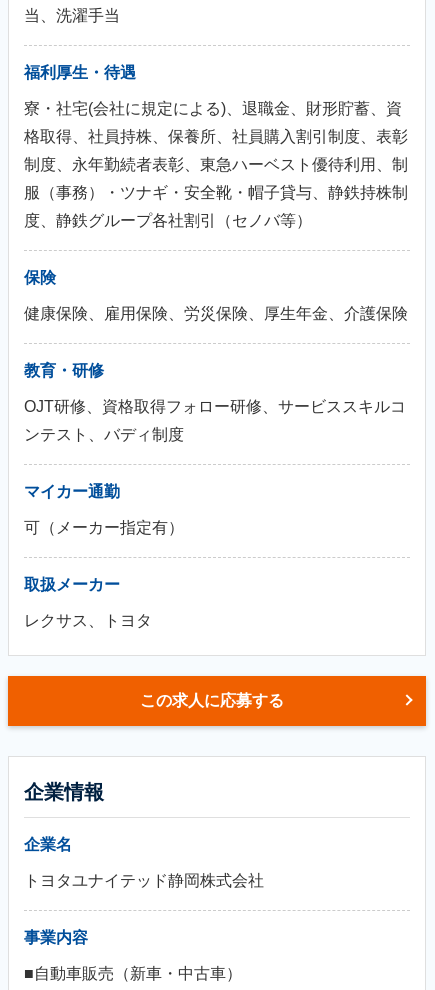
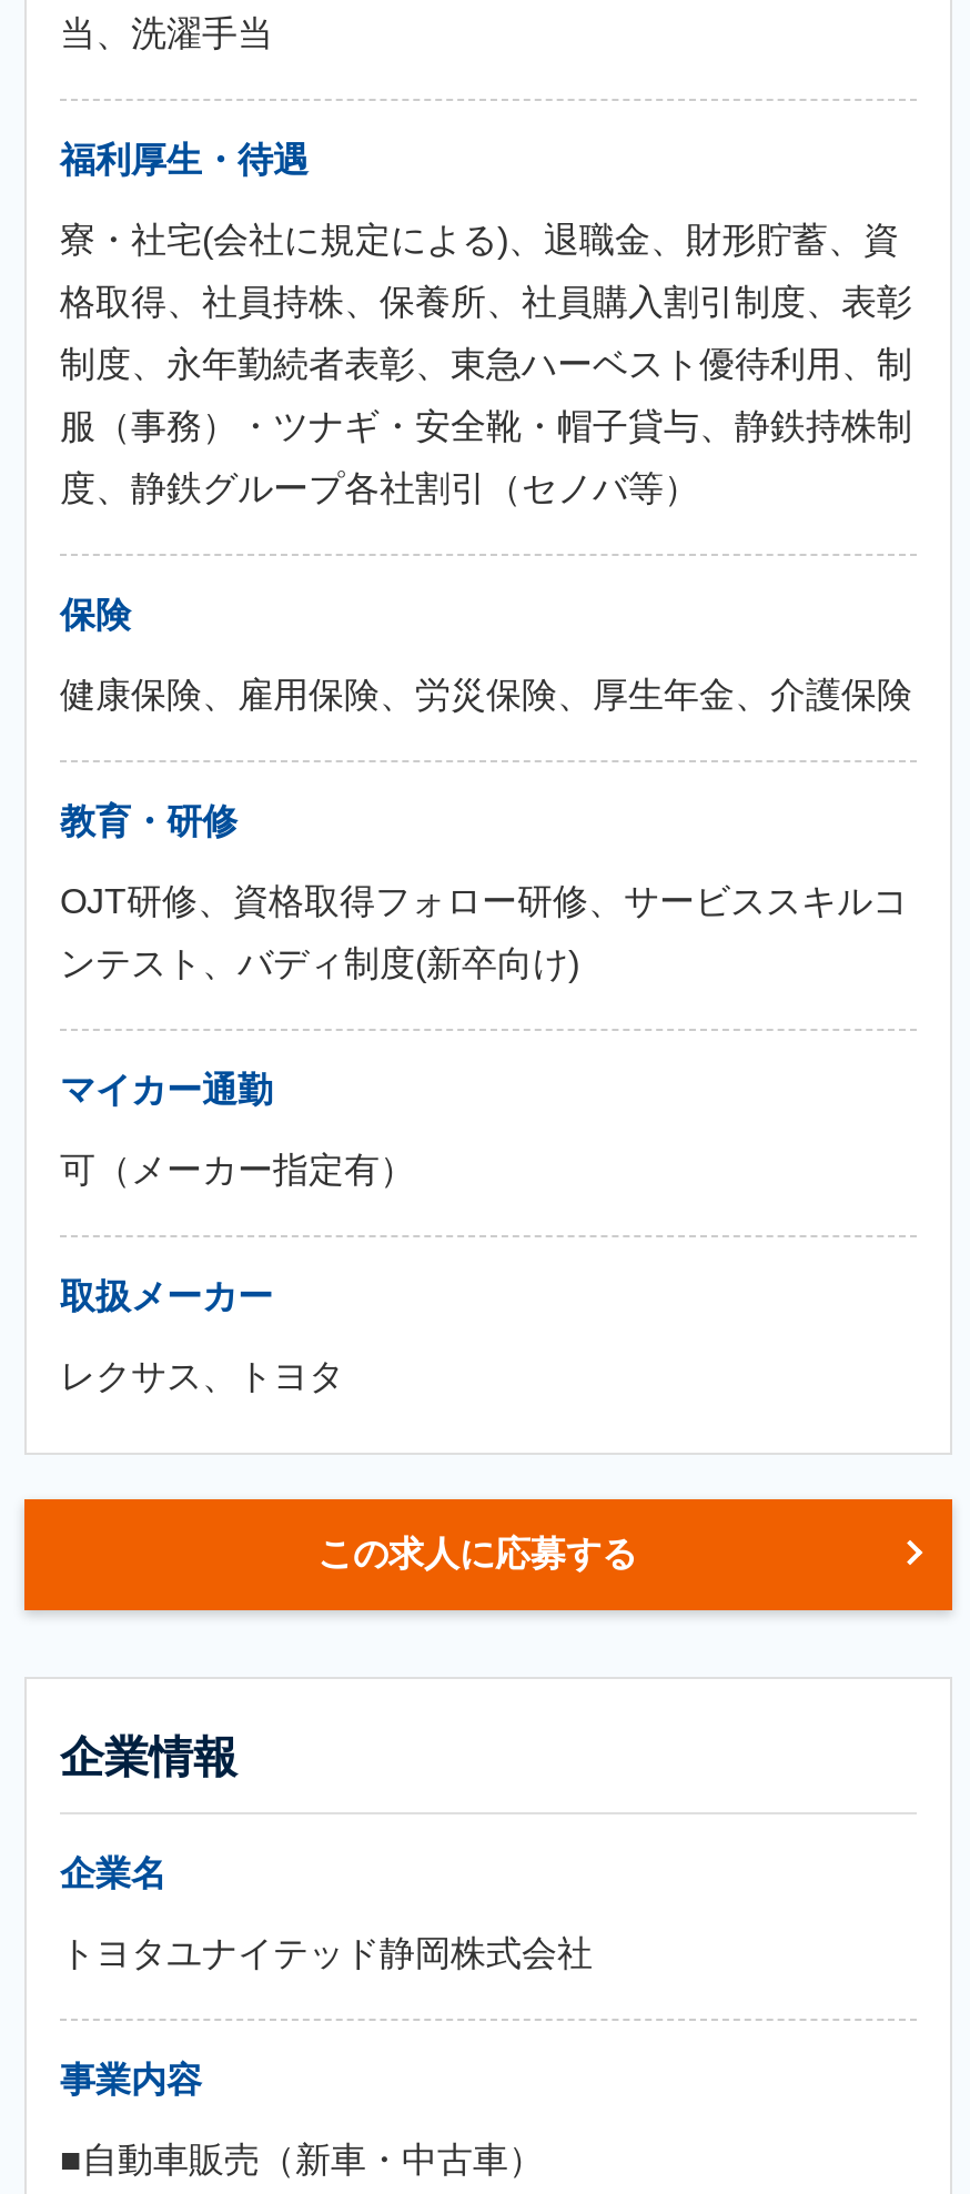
- ンテスト、バディ制度
+ ンテスト、バディ制度(新卒向け)
